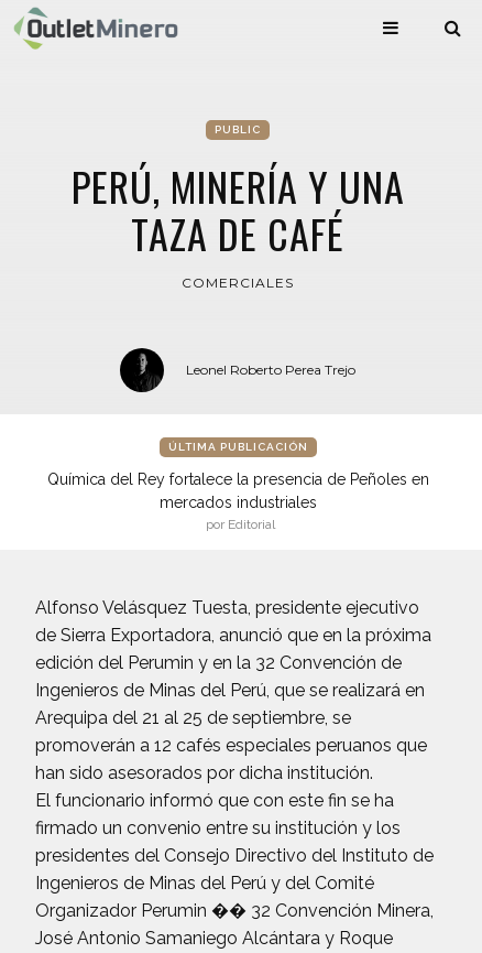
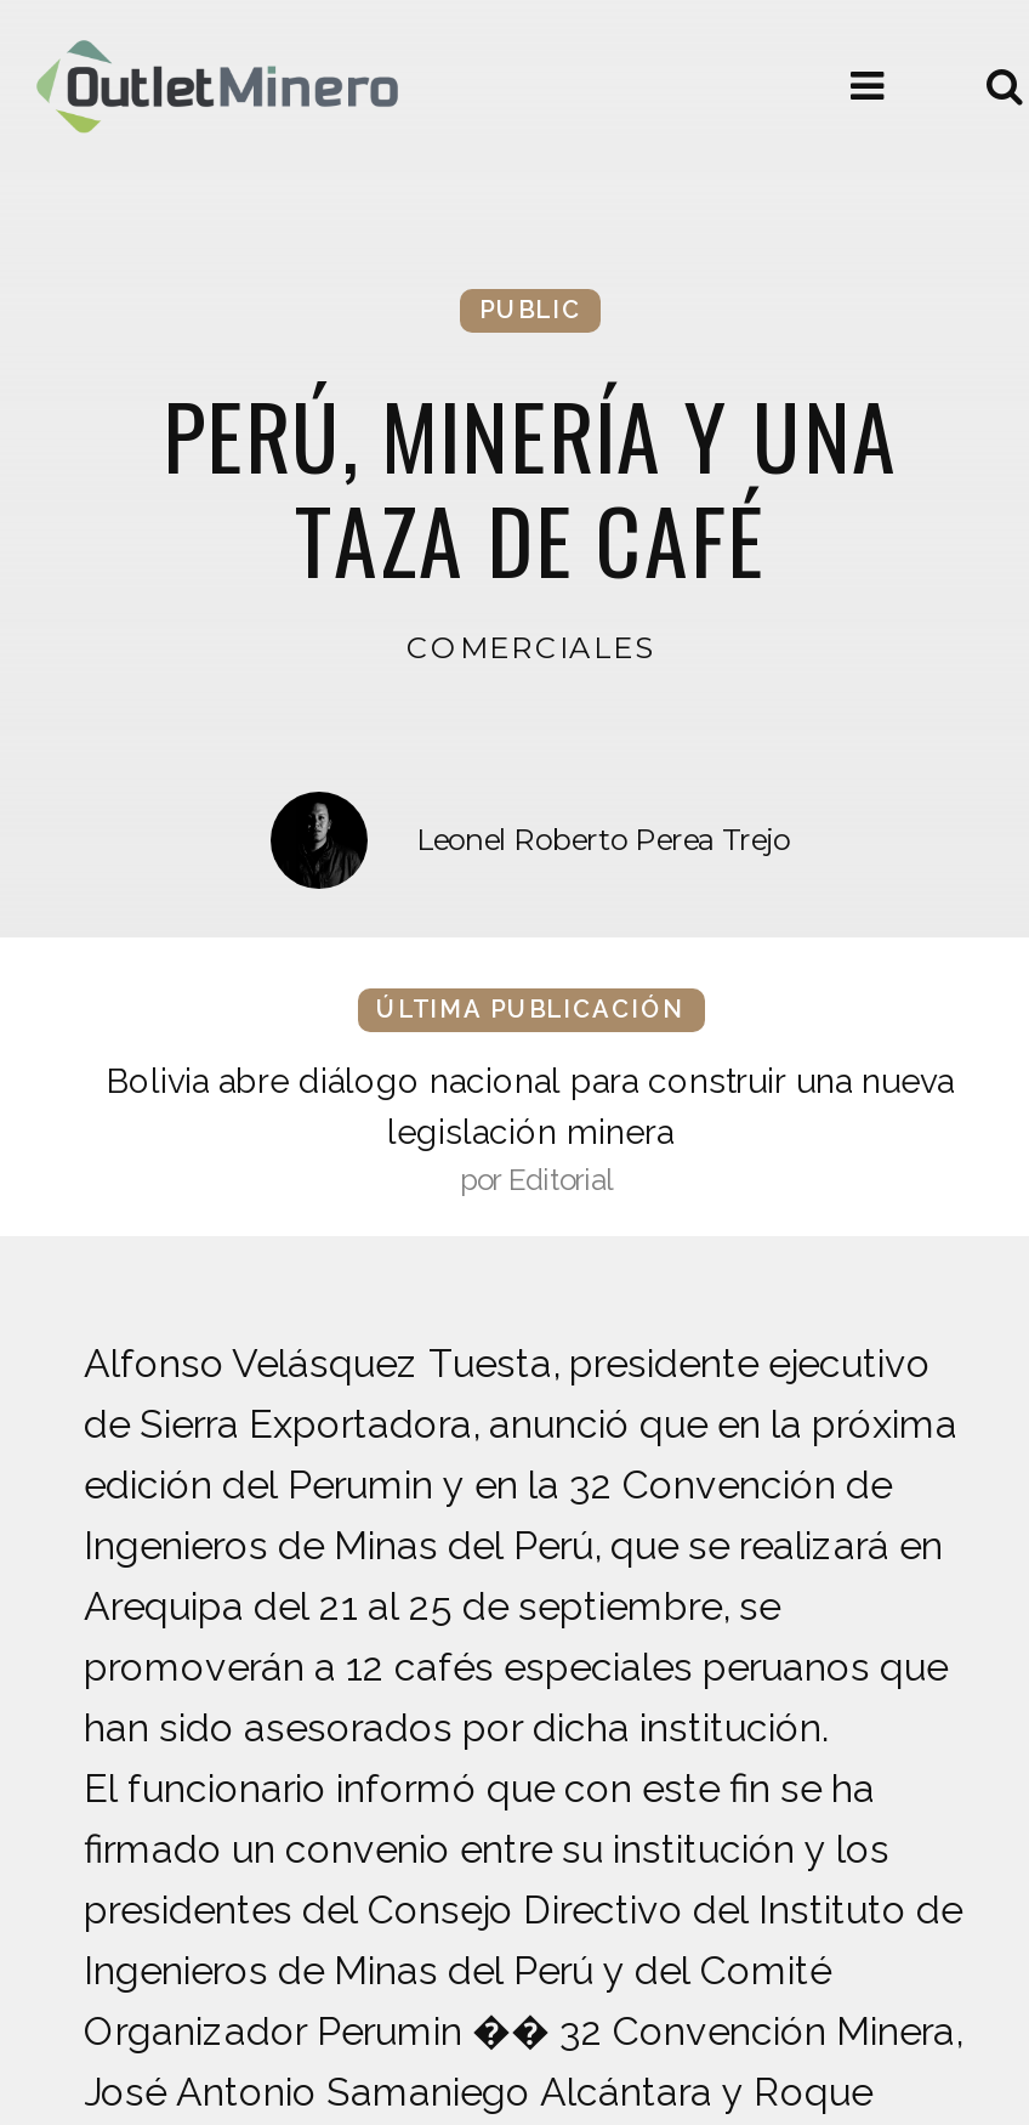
- Química del Rey fortalece la presencia de Peñoles en
- mercados industriales
+ Bolivia abre diálogo nacional para construir una nueva
+ legislación minera
